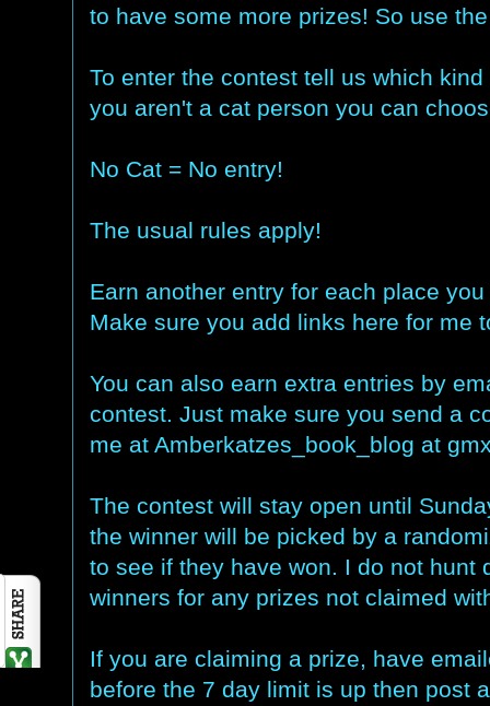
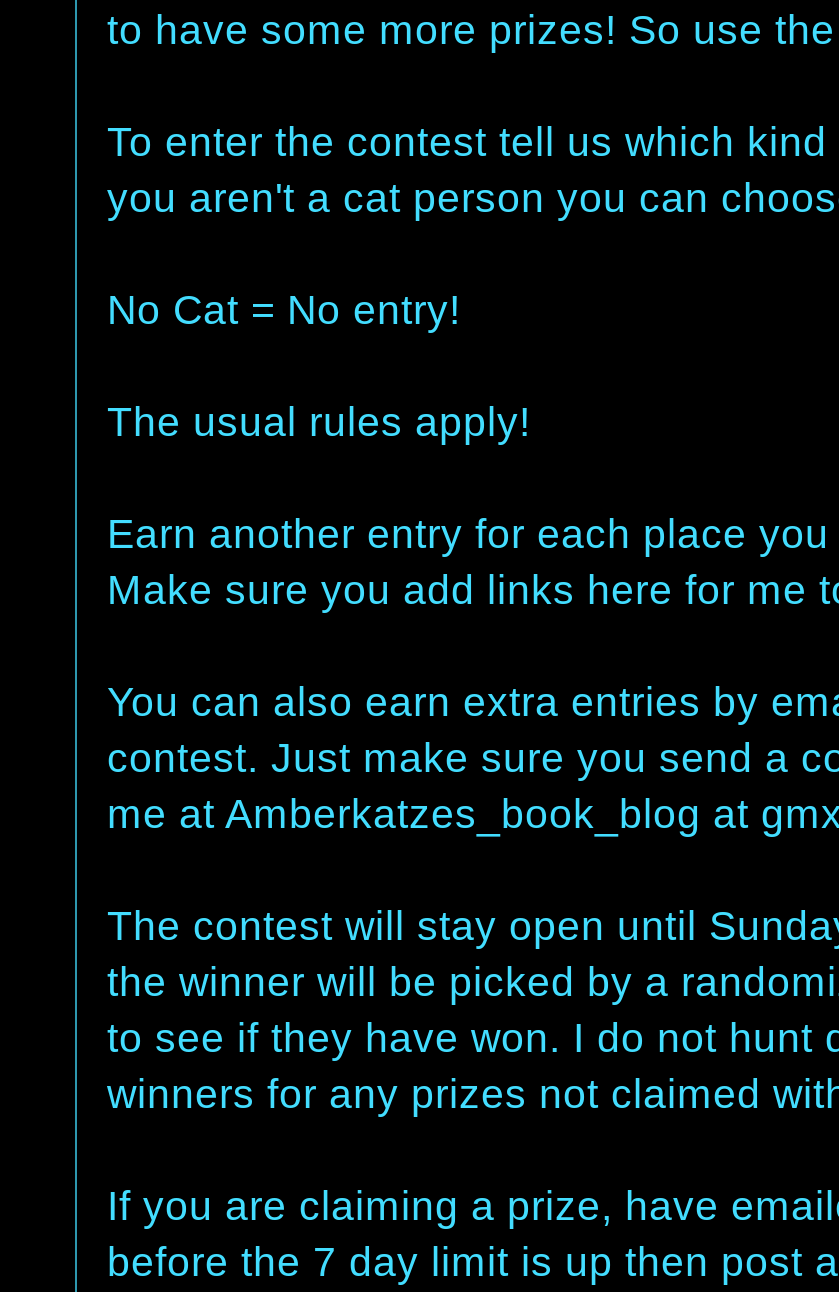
- [image]
